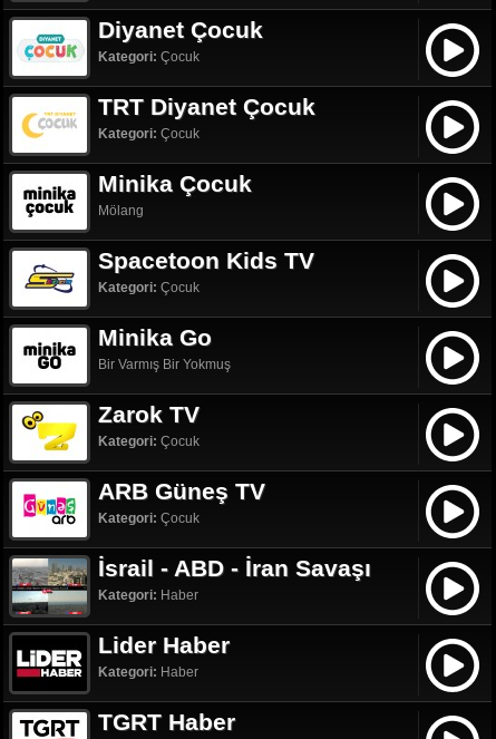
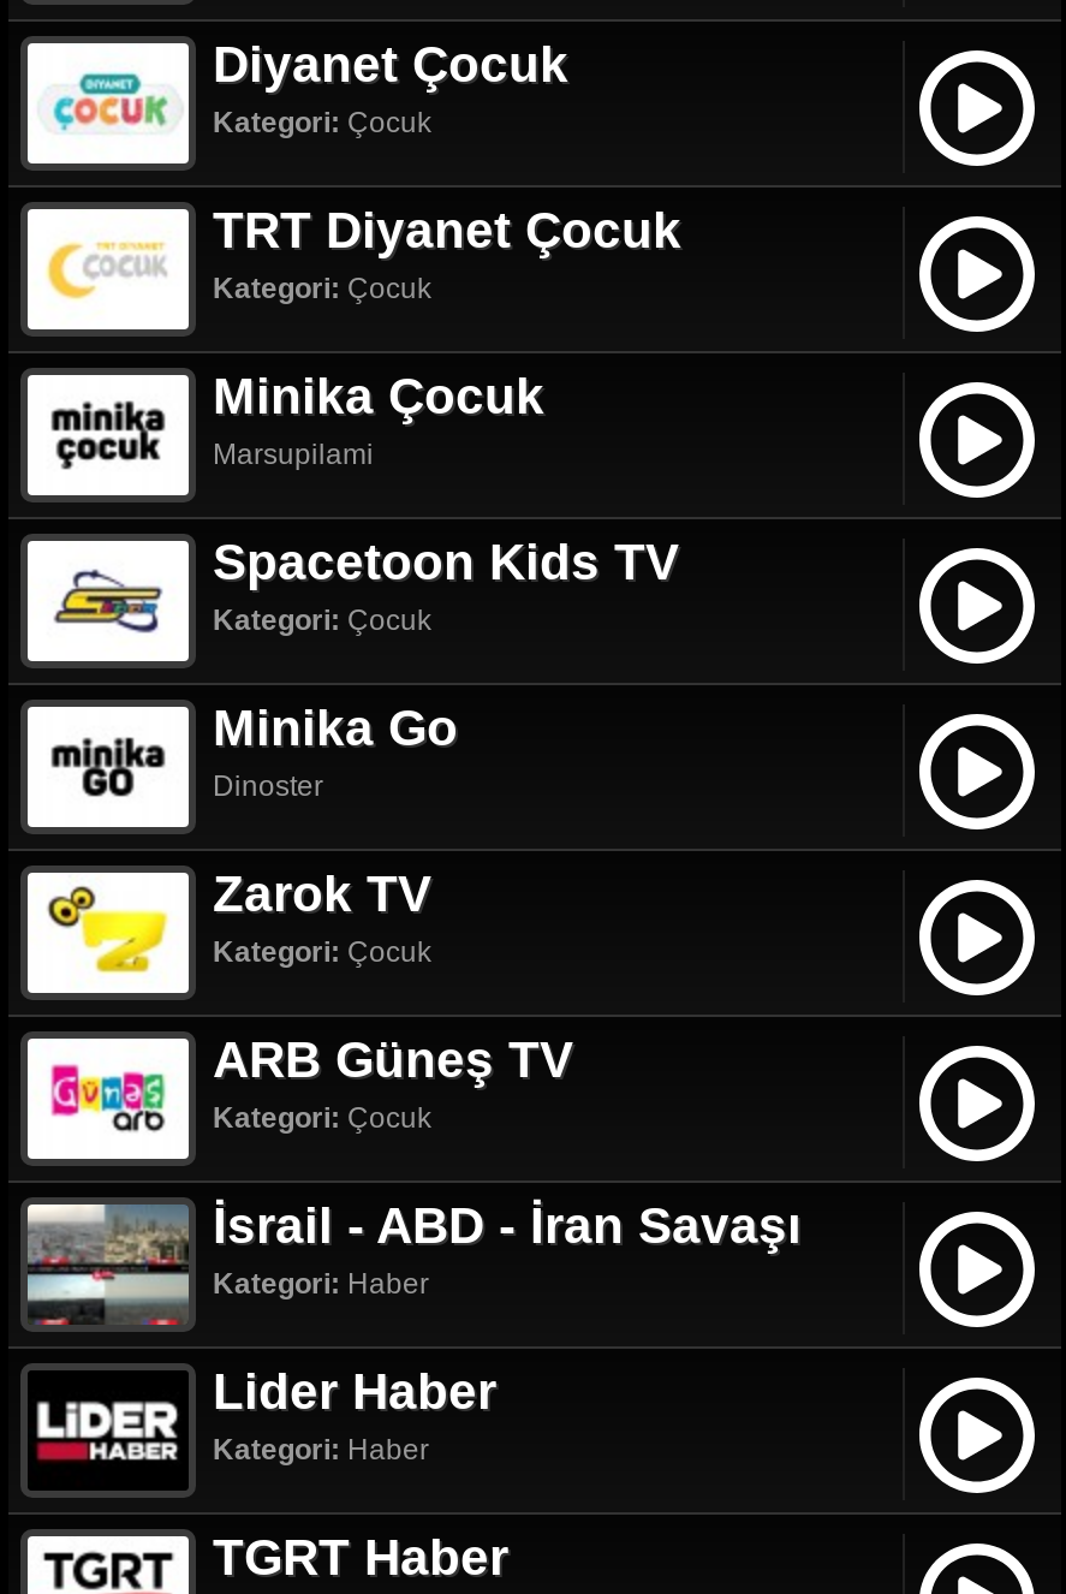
- Mölang
+ Marsupilami

- Bir Varmış Bir Yokmuş
+ Dinoster
